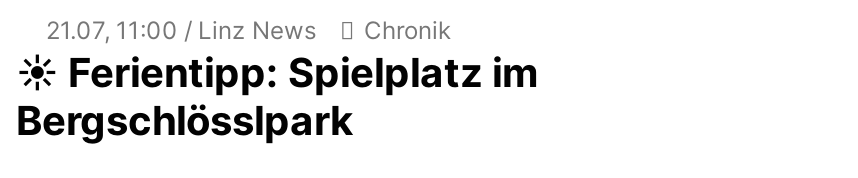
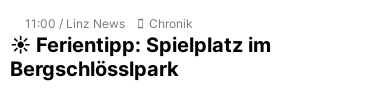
- 21.07, 11:00 / Linz News Chronik
+ 11:00 / Linz News Chronik
